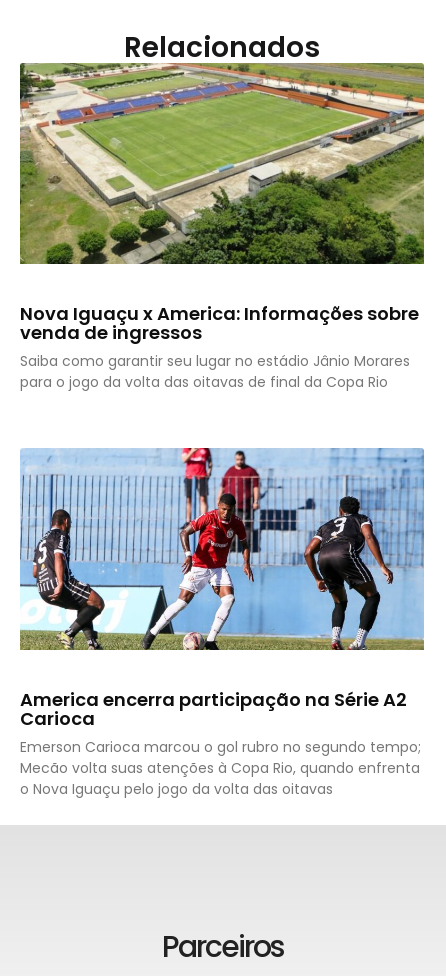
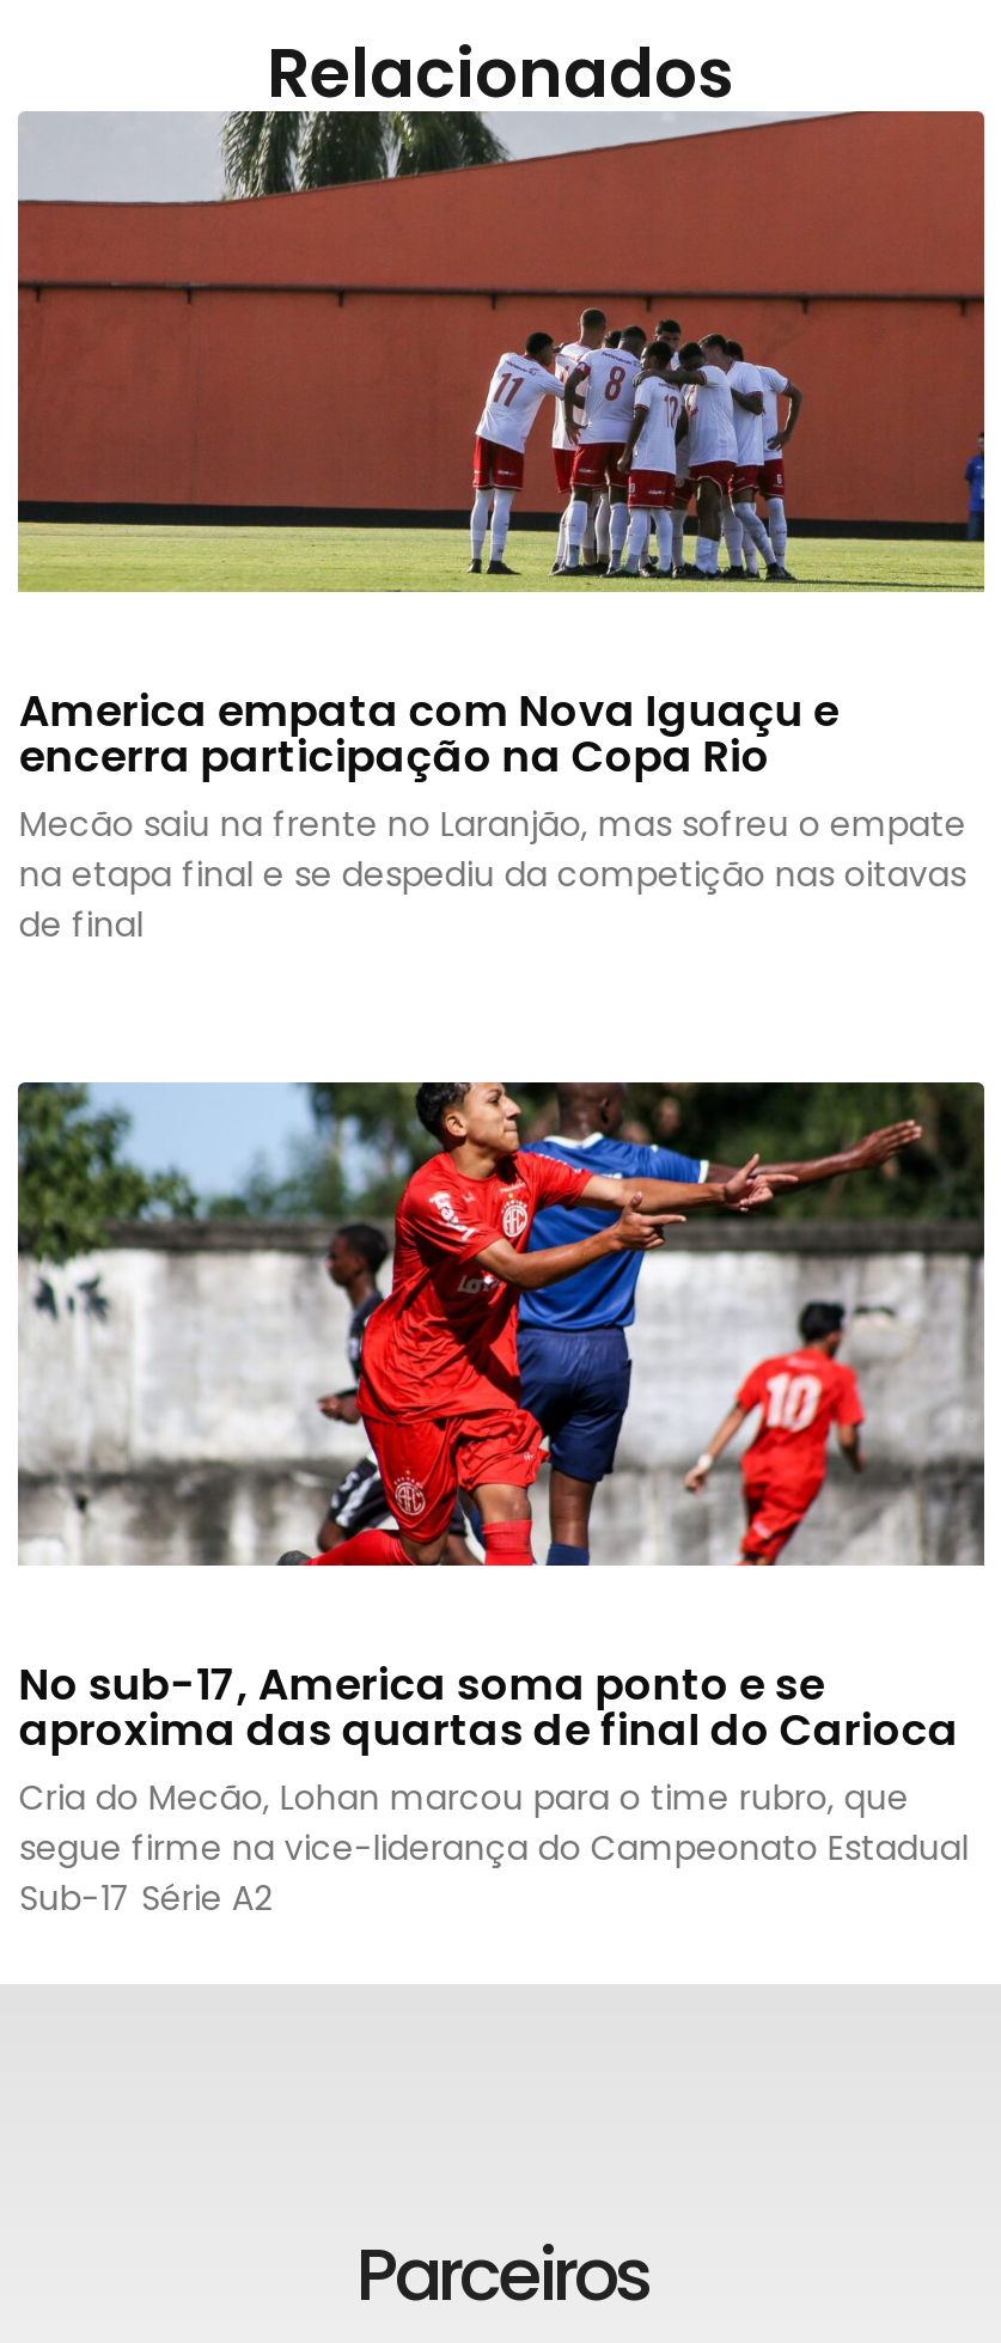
- [image]
- Nova Iguaçu x America: Informações sobre
- venda de ingressos
- Saiba como garantir seu lugar no estádio Jânio Morares
- para o jogo da volta das oitavas de final da Copa Rio
+ [image]
+ America empata com Nova Iguaçu e
+ encerra participação na Copa Rio
+ Mecão saiu na frente no Laranjão, mas sofreu o empate
+ na etapa final e se despediu da competição nas oitavas
+ de final

- [image]
- America encerra participação na Série A2
- Carioca
- Emerson Carioca marcou o gol rubro no segundo tempo;
- Mecão volta suas atenções à Copa Rio, quando enfrenta
- o Nova Iguaçu pelo jogo da volta das oitavas
+ [image]
+ No sub-17, America soma ponto e se
+ aproxima das quartas de final do Carioca
+ Cria do Mecão, Lohan marcou para o time rubro, que
+ segue firme na vice-liderança do Campeonato Estadual
+ Sub-17 Série A2
